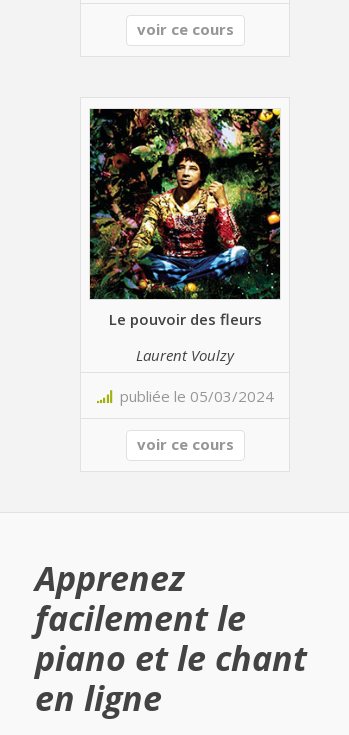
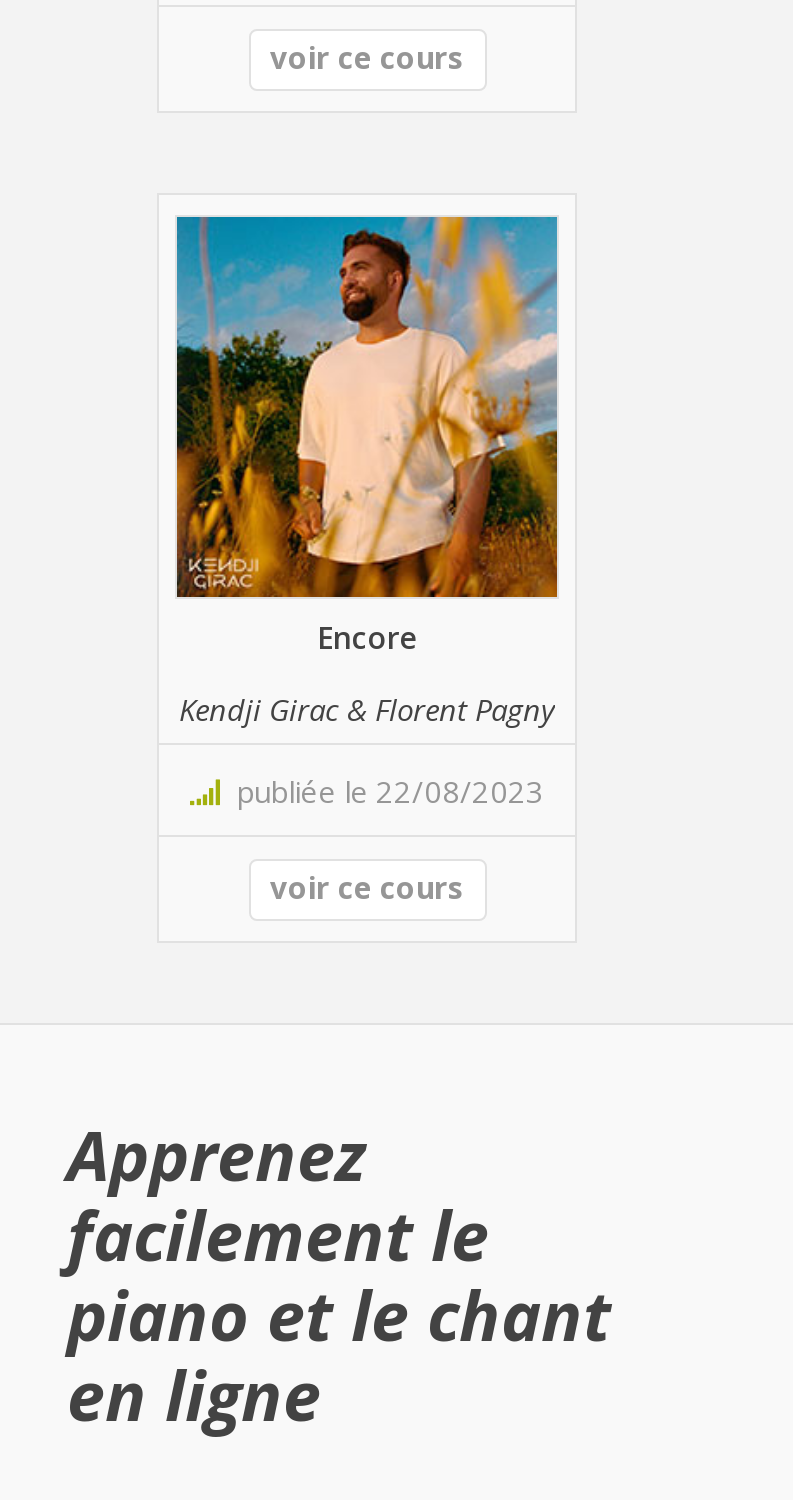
- [image]
- Le pouvoir des fleurs
+ [image]
+ Encore

- Laurent Voulzy
+ Kendji Girac & Florent Pagny

- publiée le 05/03/2024
+ publiée le 22/08/2023
